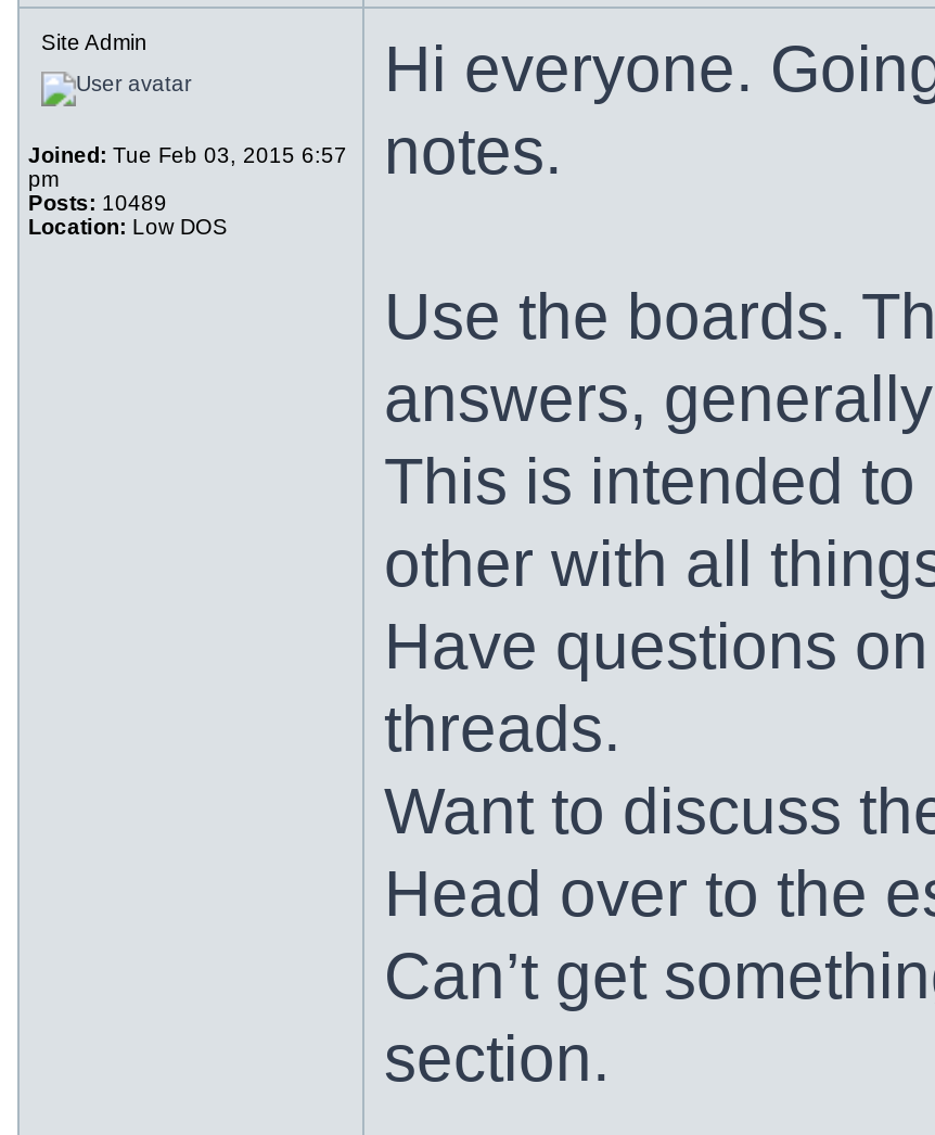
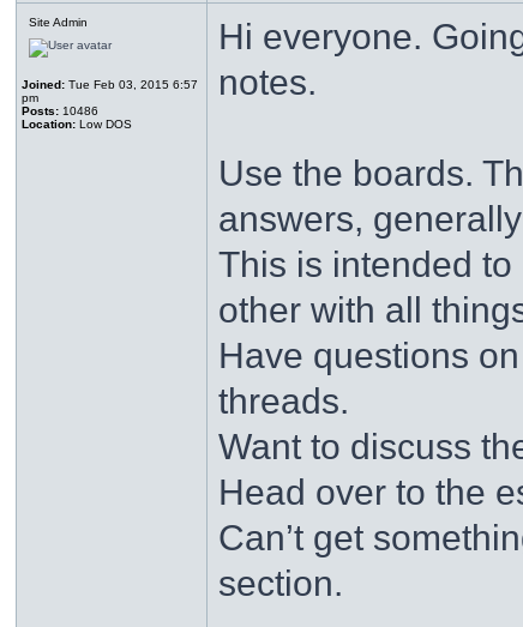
- Posts: 10489
+ Posts: 10486
